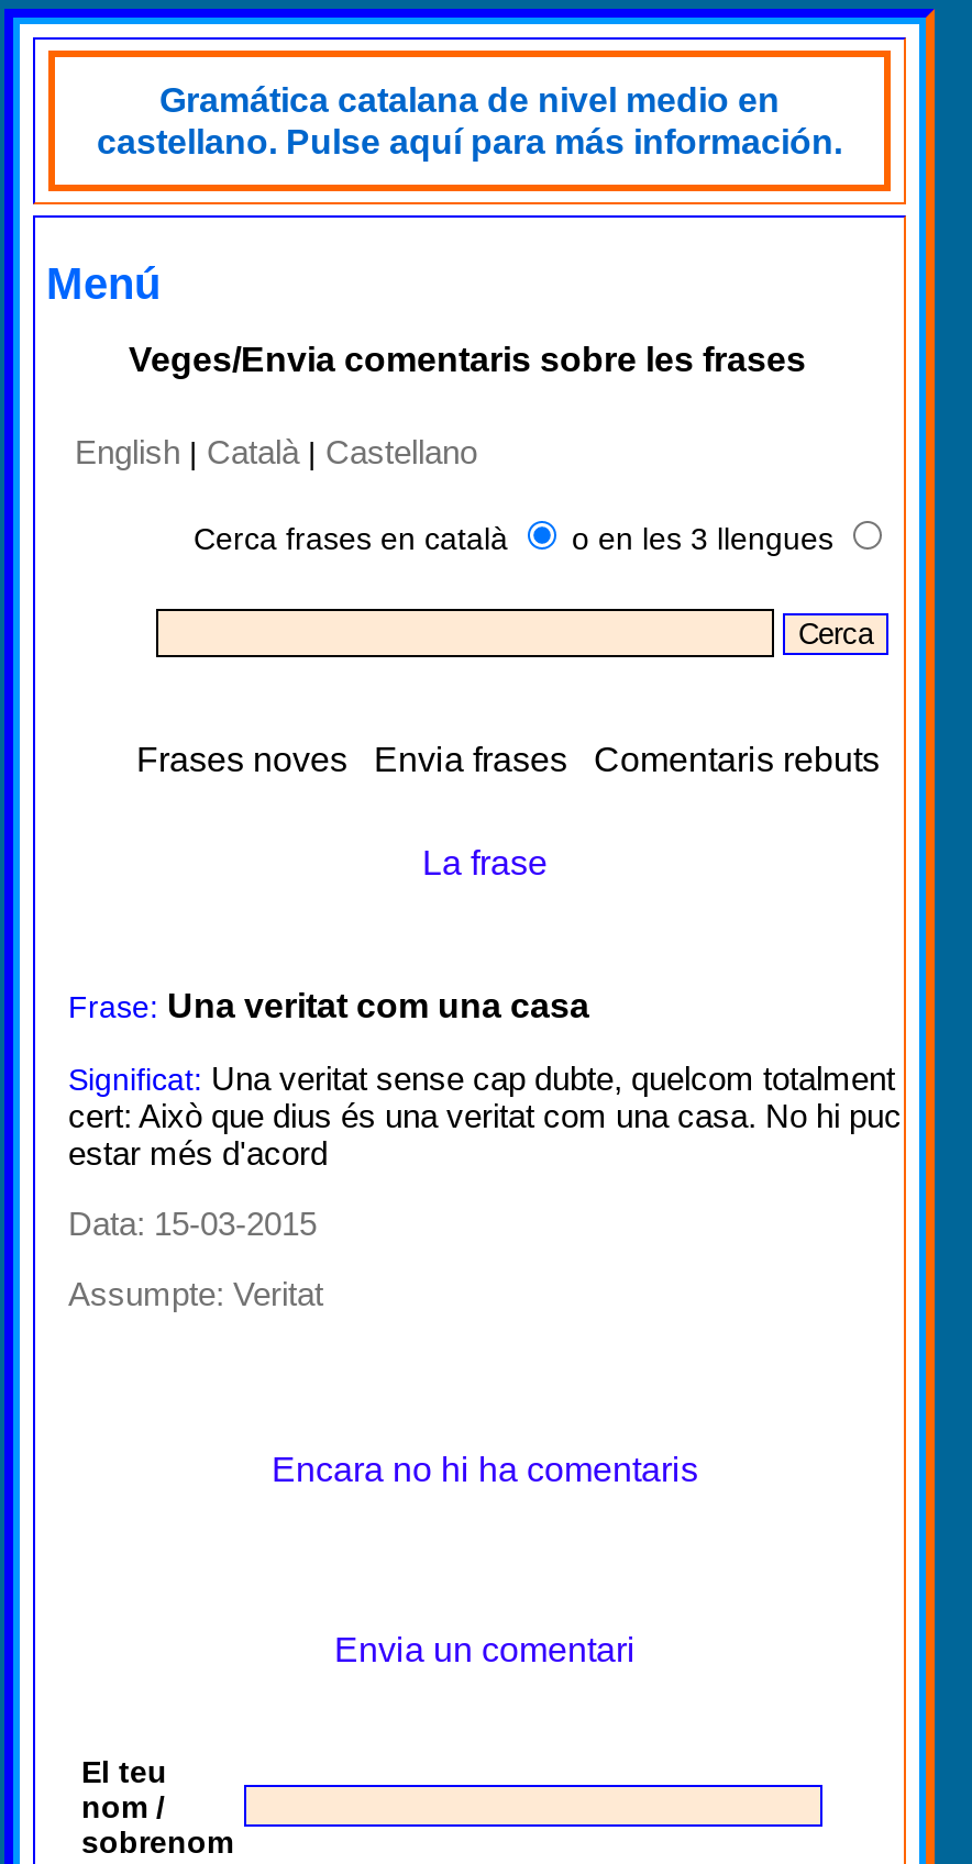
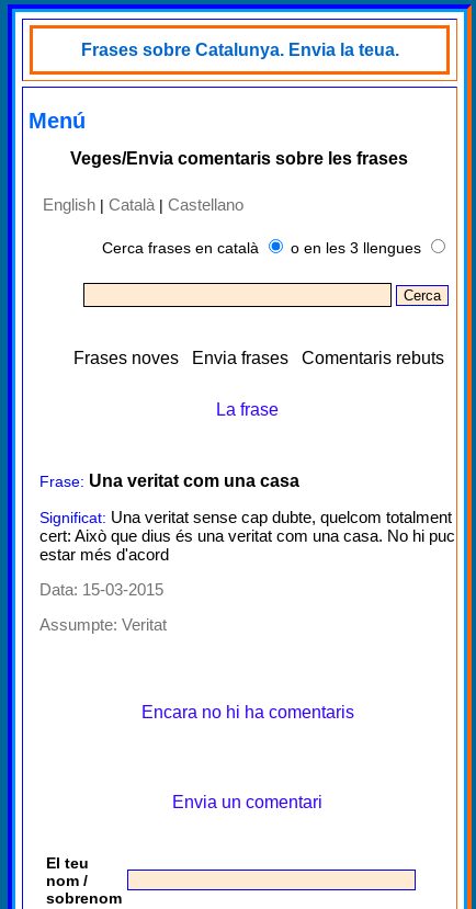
- Gramática catalana de nivel medio en
- castellano. Pulse aquí para más información.
+ Frases sobre Catalunya. Envia la teua.
